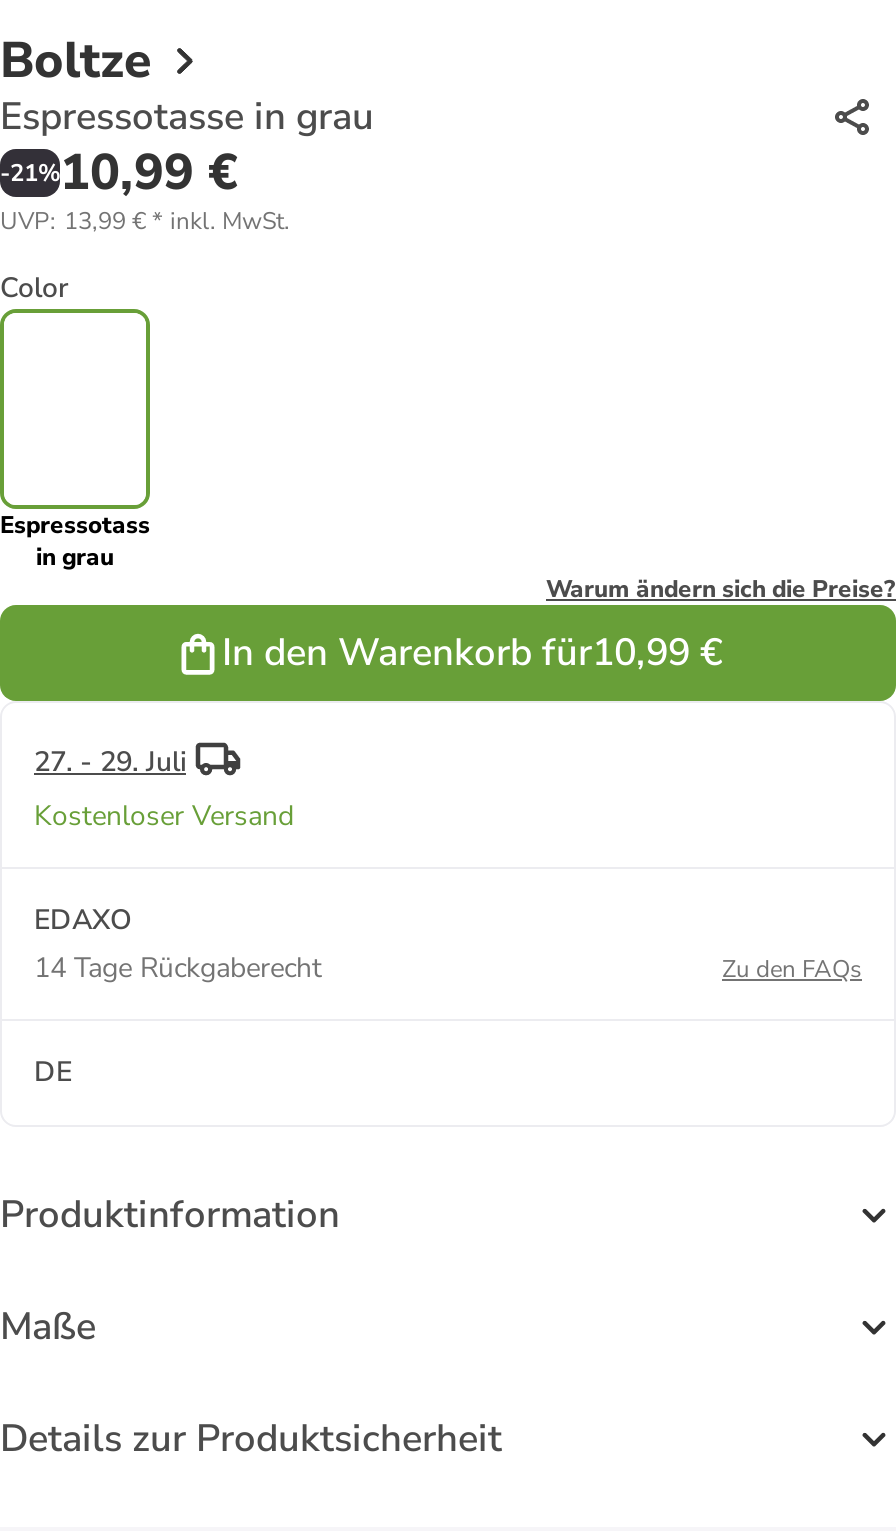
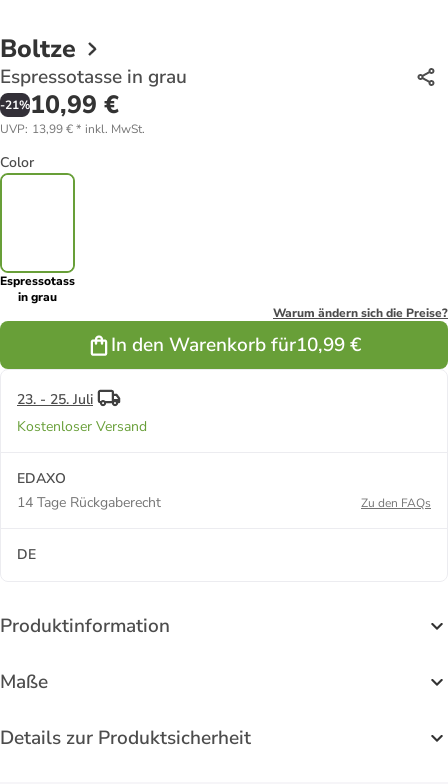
- 27. - 29. Juli
+ 23. - 25. Juli
